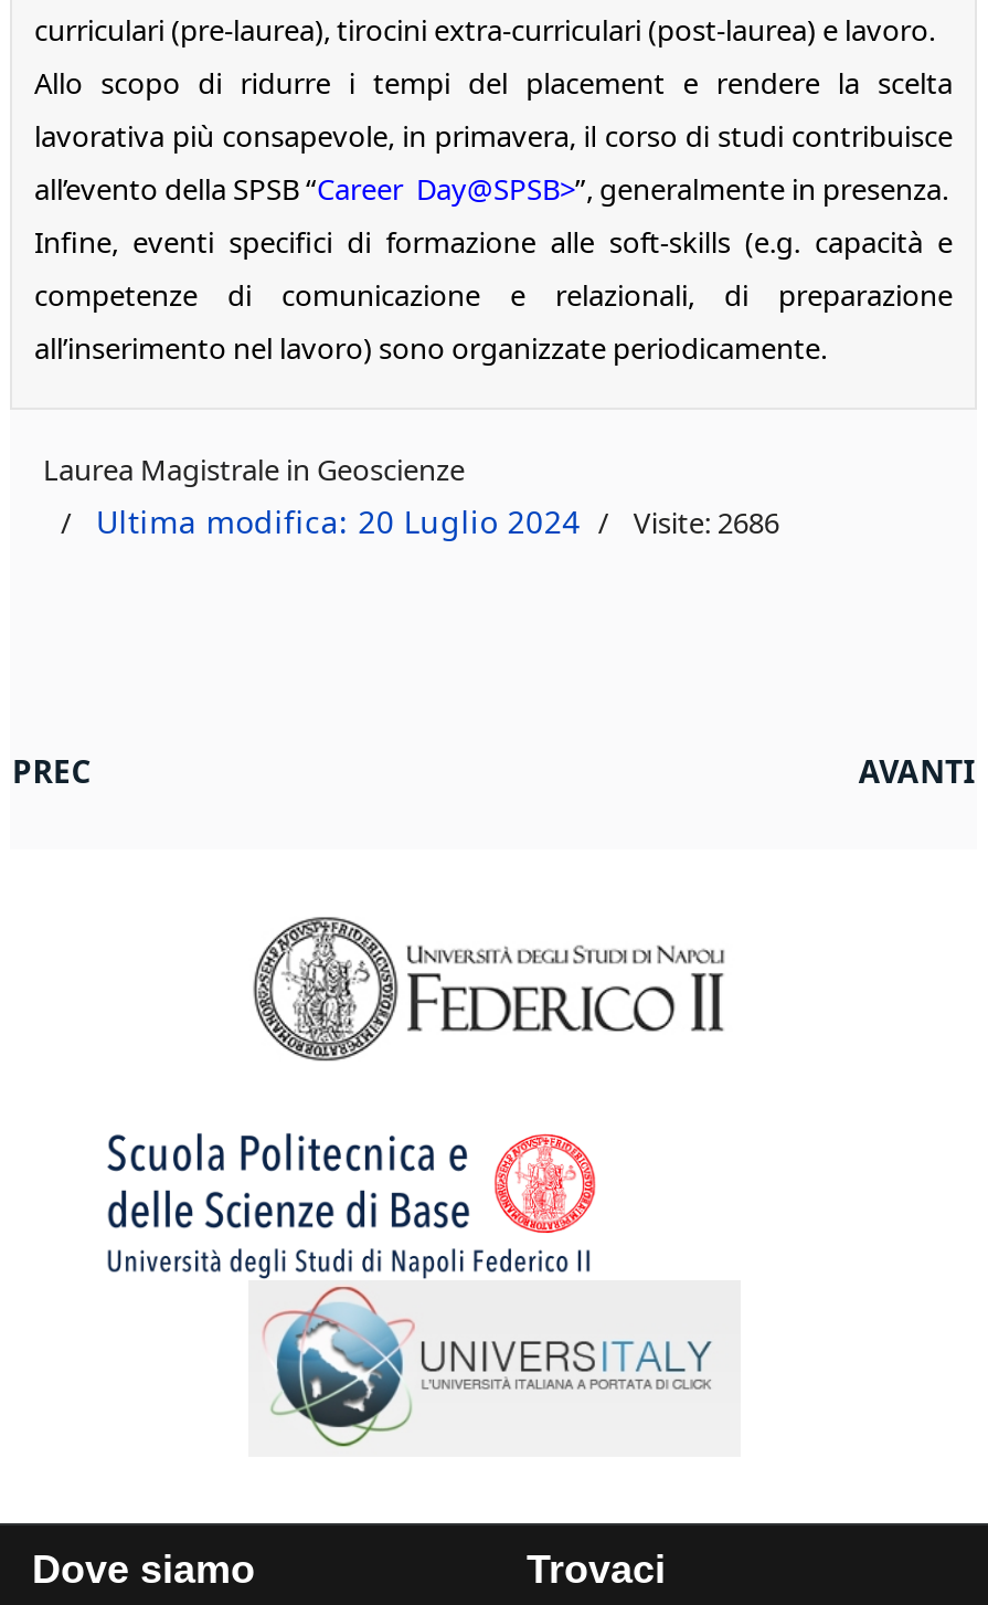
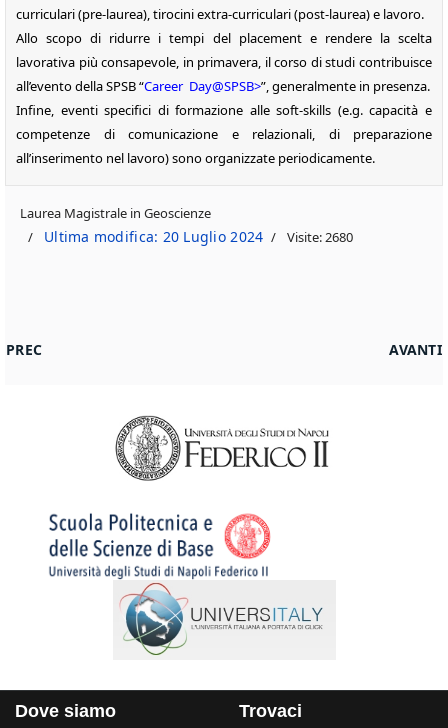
- Ultima modifica: 20 Luglio 2024 Visite: 2686
+ Ultima modifica: 20 Luglio 2024 Visite: 2680
